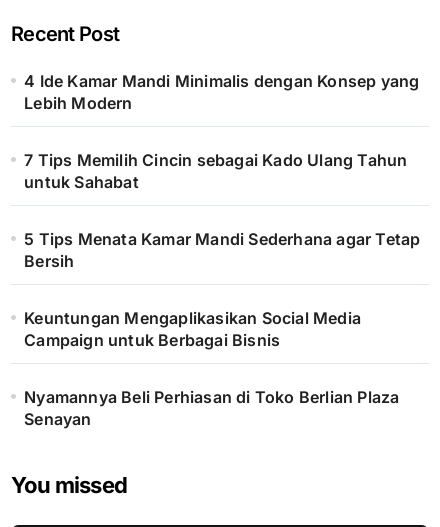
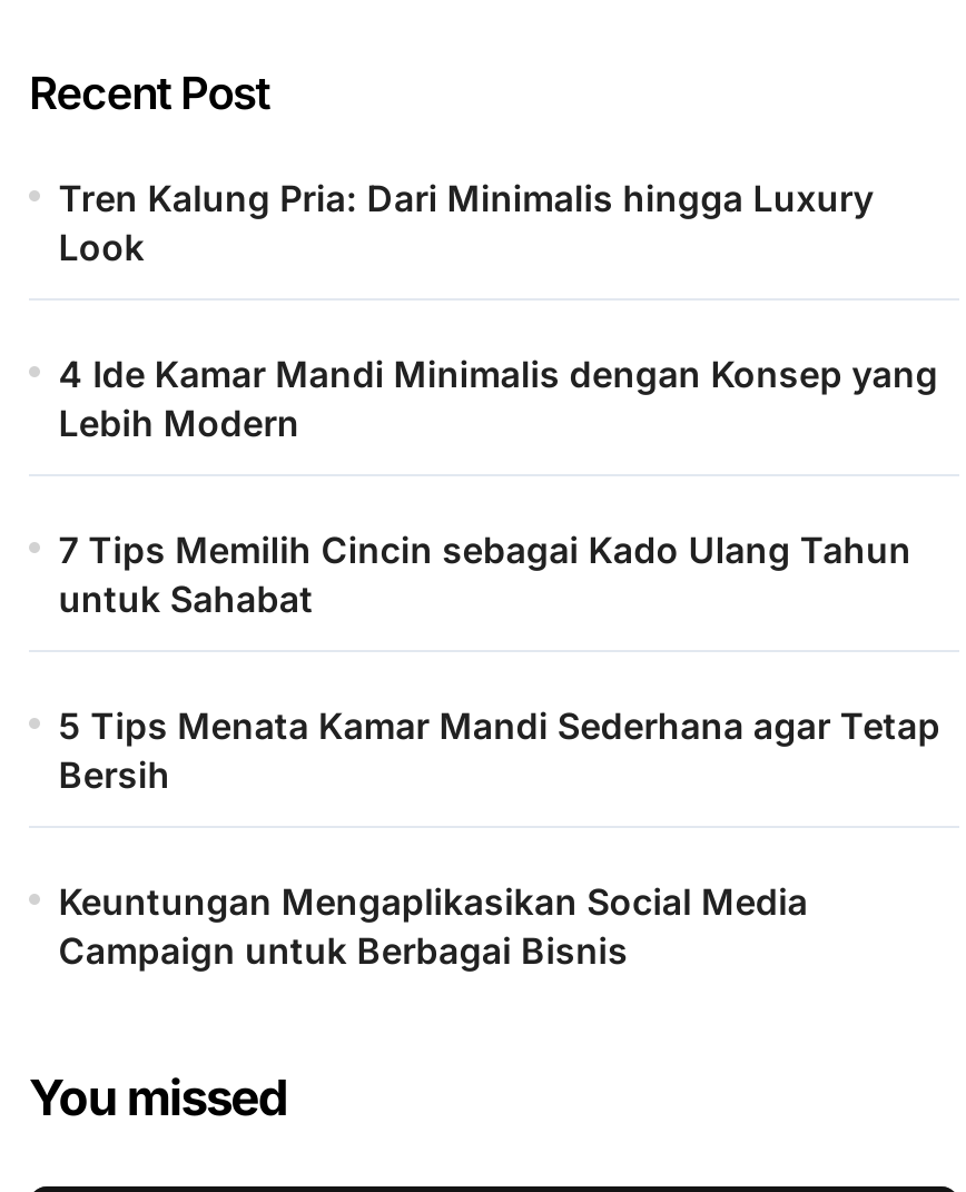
+ Tren Kalung Pria: Dari Minimalis hingga Luxury
+ Look

moved down: 4 Ide Kamar Mandi Minimalis dengan Konsep yang | Lebih Modern | 7 Tips Memilih Cincin sebagai Kado Ulang Tahun | untuk Sahabat | 5 Tips Menata Kamar Mandi Sederhana agar Tetap | Bersih | Keuntungan Mengaplikasikan Social Media | Campaign untuk Berbagai Bisnis

- Nyamannya Beli Perhiasan di Toko Berlian Plaza
- Senayan
